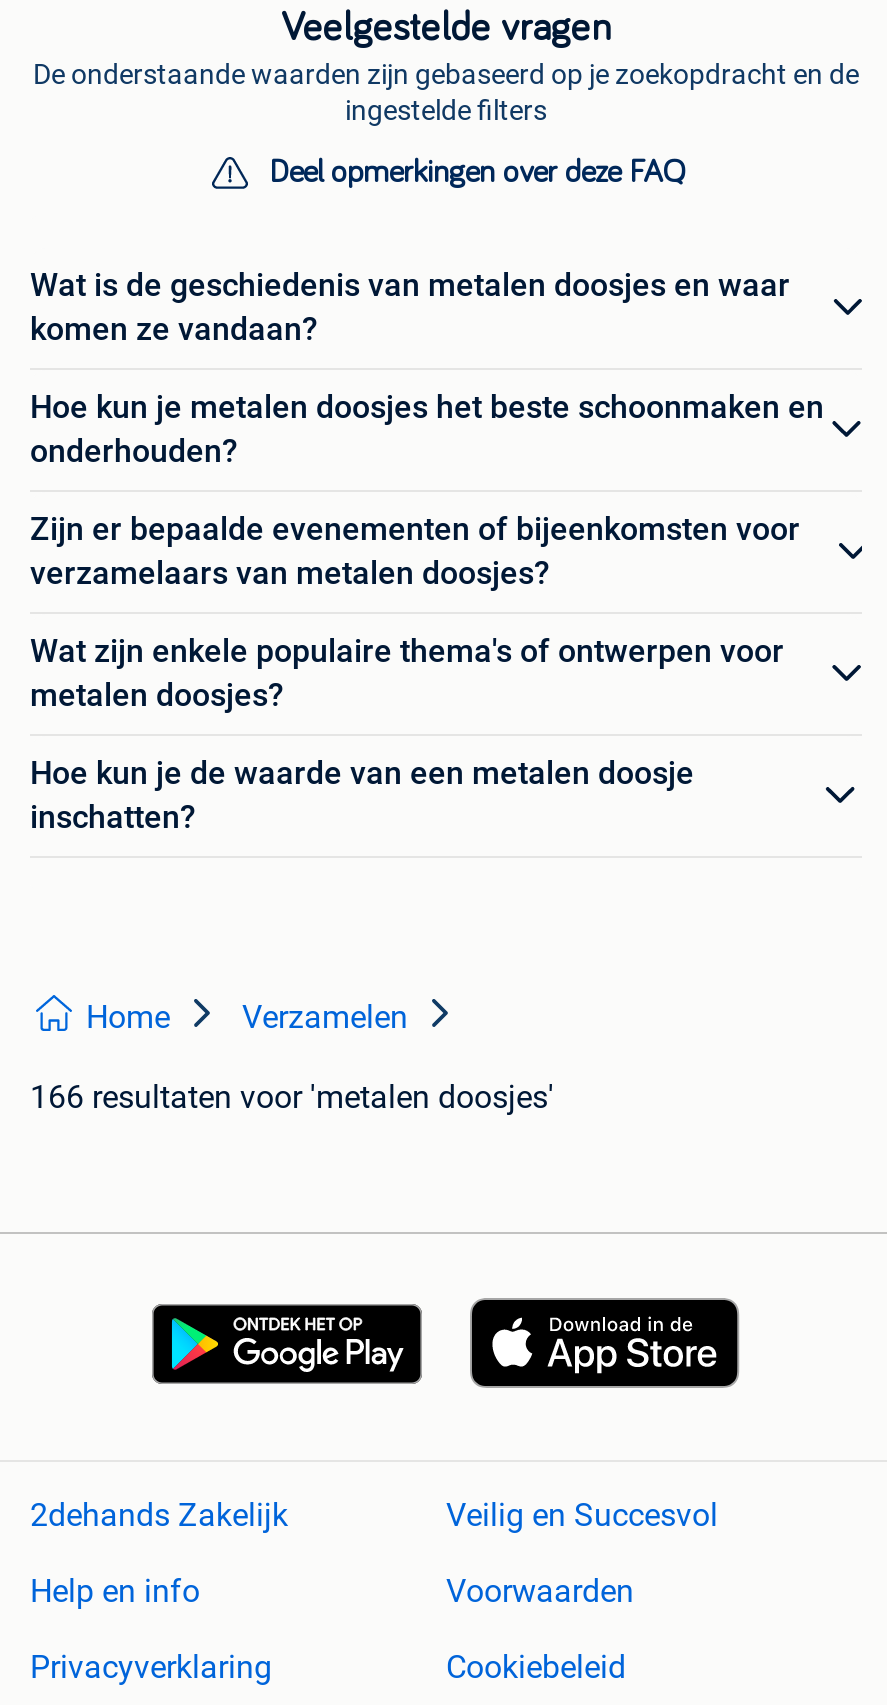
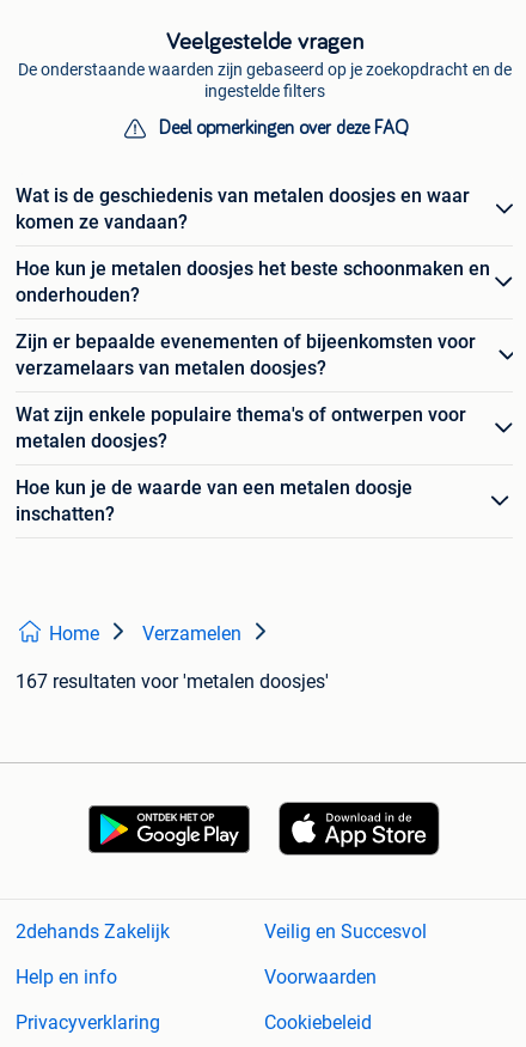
- 166 resultaten voor 'metalen doosjes'
+ 167 resultaten voor 'metalen doosjes'
